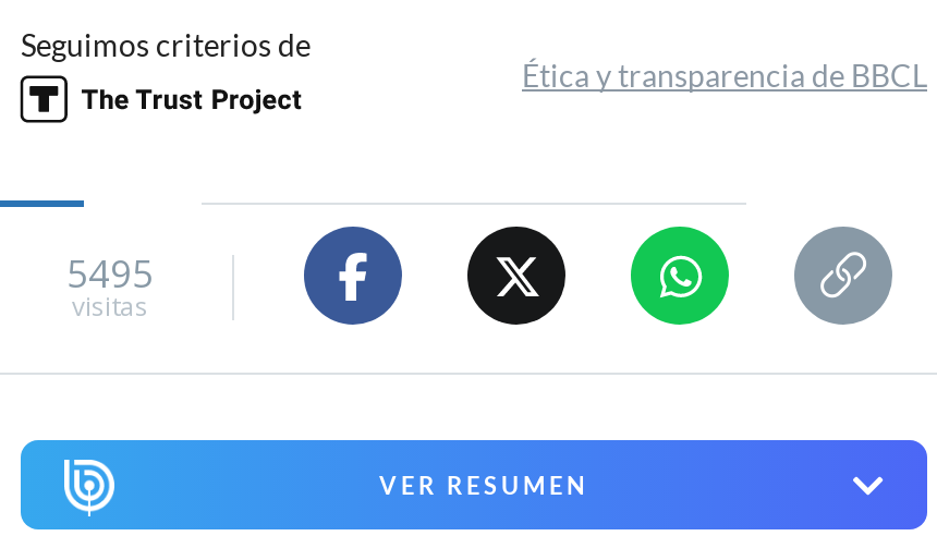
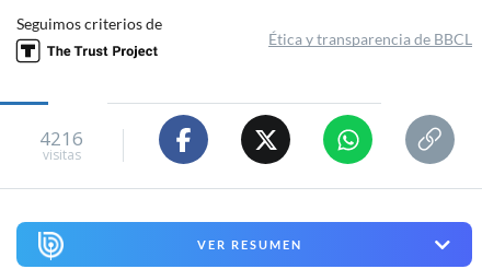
- 5495
+ 4216
